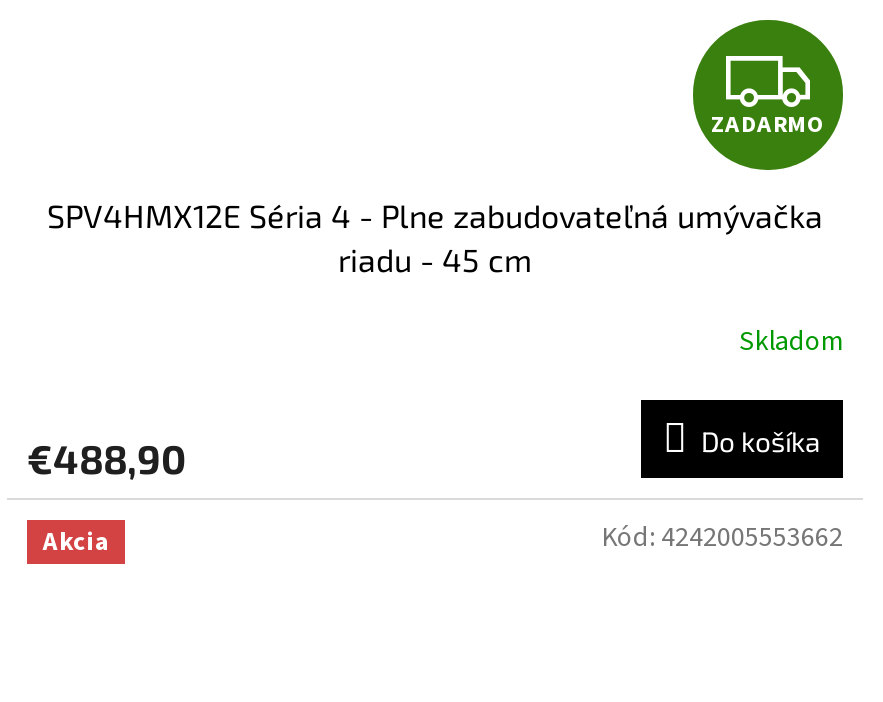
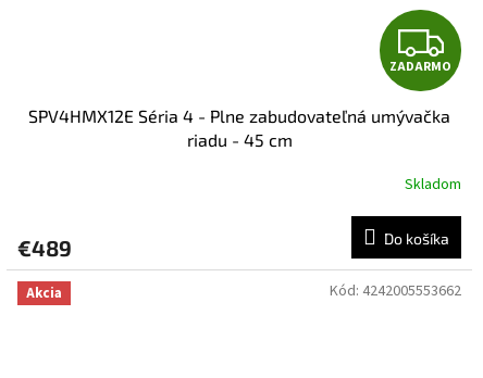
- €488,90
+ €489
